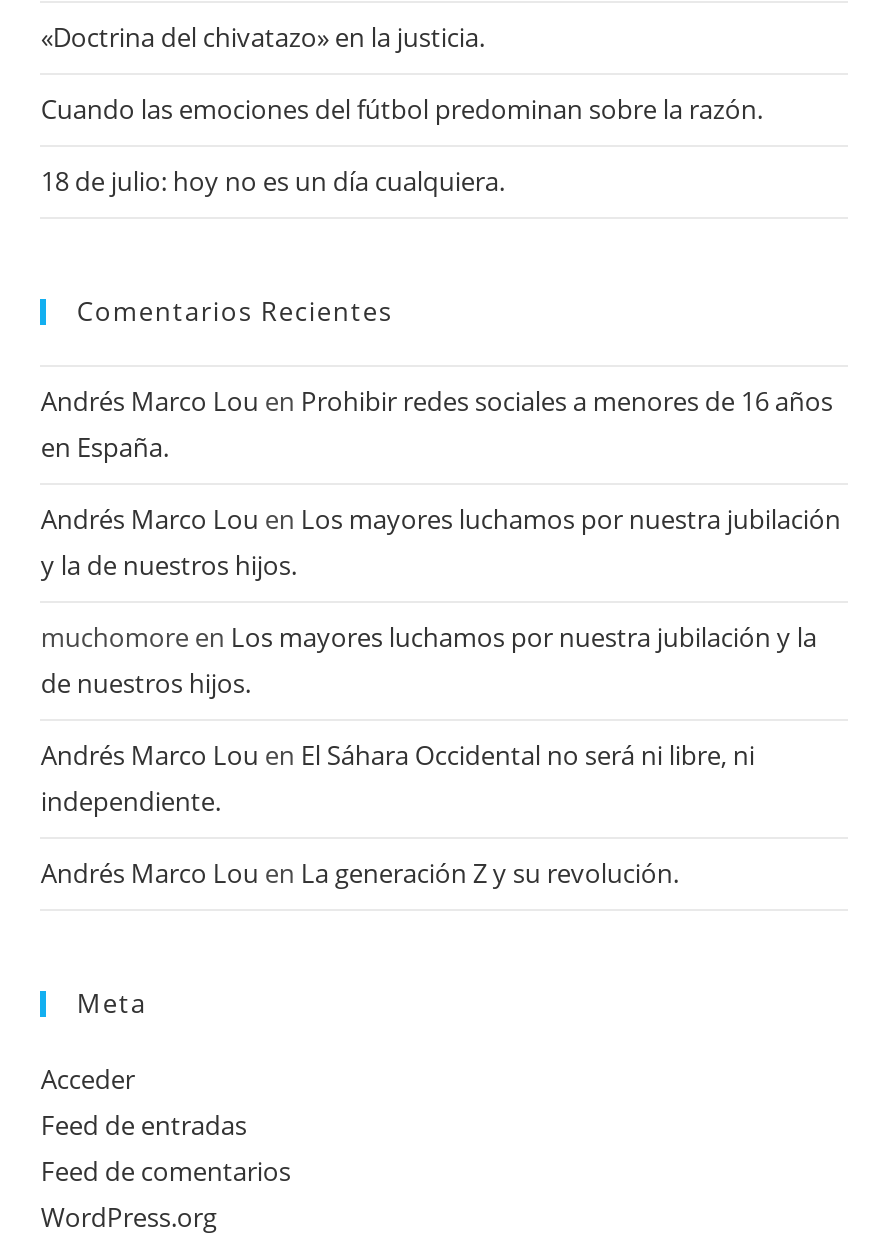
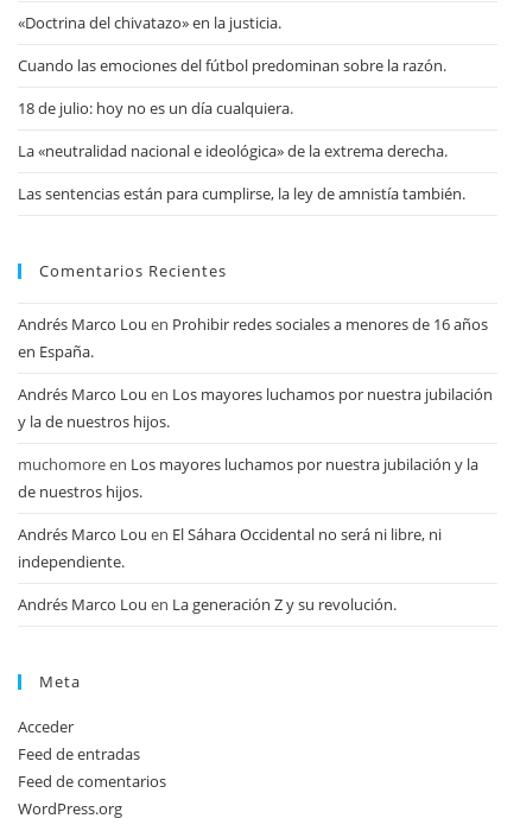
+ La «neutralidad nacional e ideológica» de la extrema derecha.
+ Las sentencias están para cumplirse, la ley de amnistía también.
